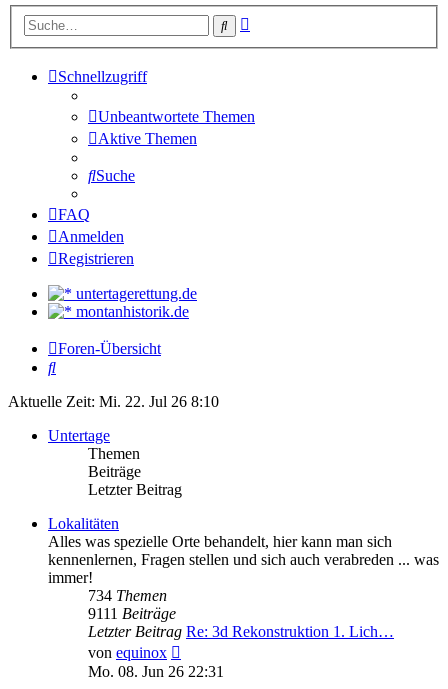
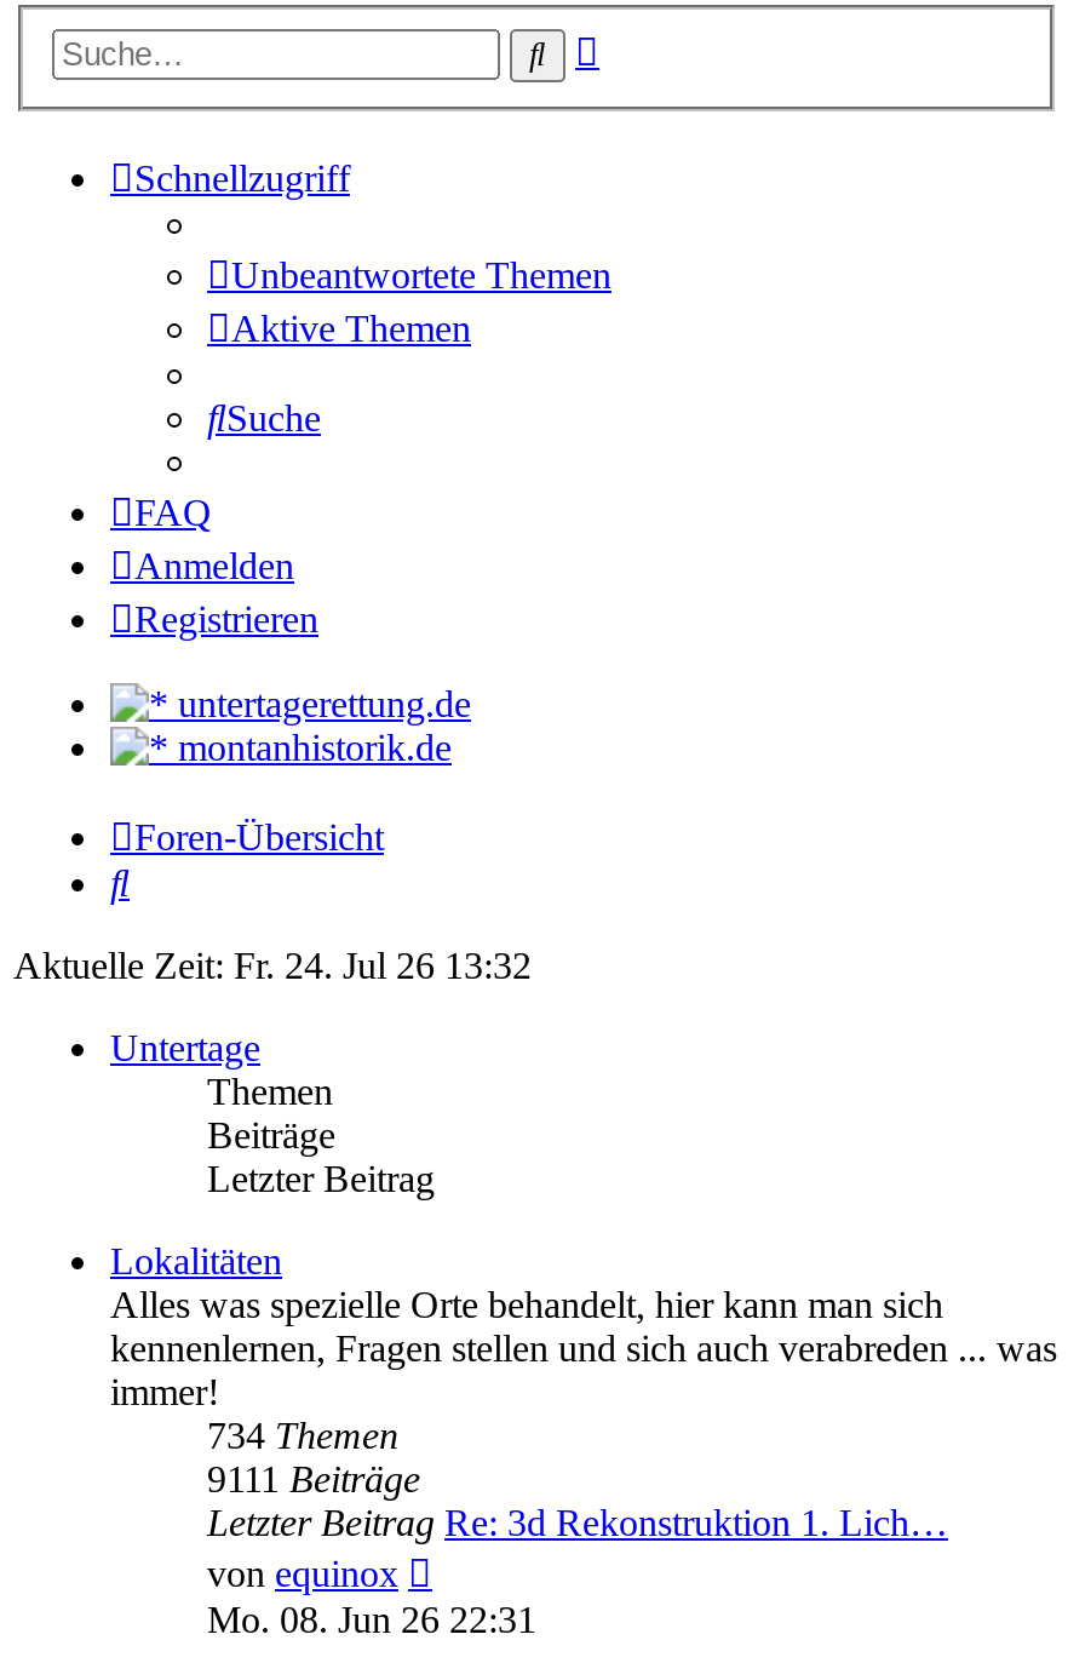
- Aktuelle Zeit: Mi. 22. Jul 26 8:10
+ Aktuelle Zeit: Fr. 24. Jul 26 13:32
